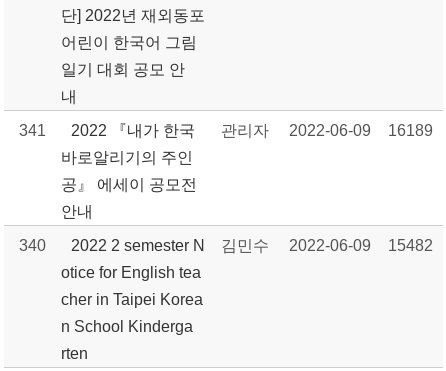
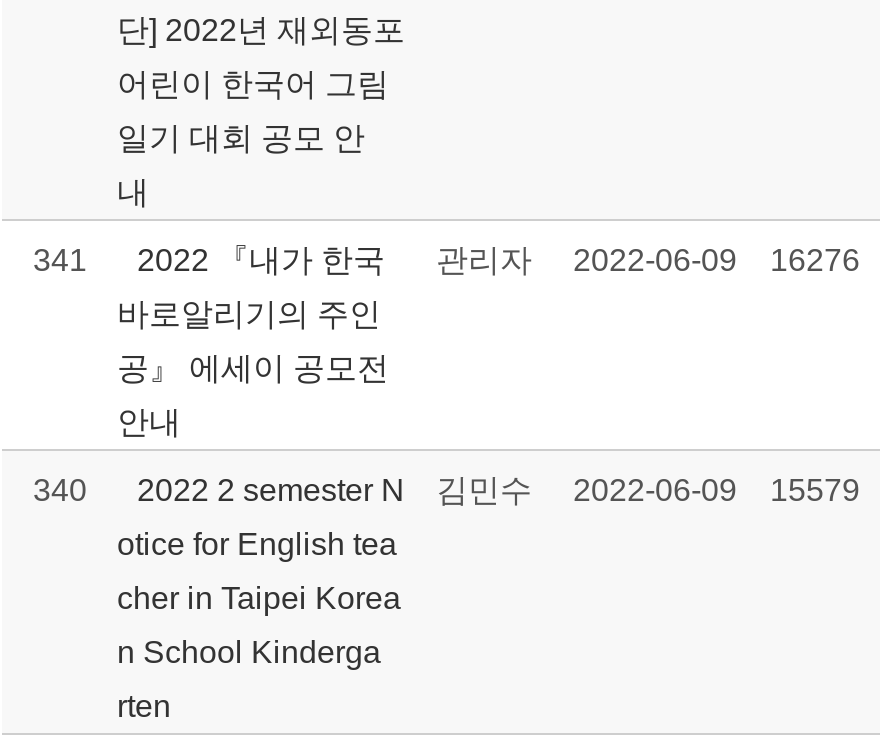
- 341 2022 『내가 한국 관리자 2022-06-09 16189
+ 341 2022 『내가 한국 관리자 2022-06-09 16276

- 340 2022 2 semester N 김민수 2022-06-09 15482
+ 340 2022 2 semester N 김민수 2022-06-09 15579
